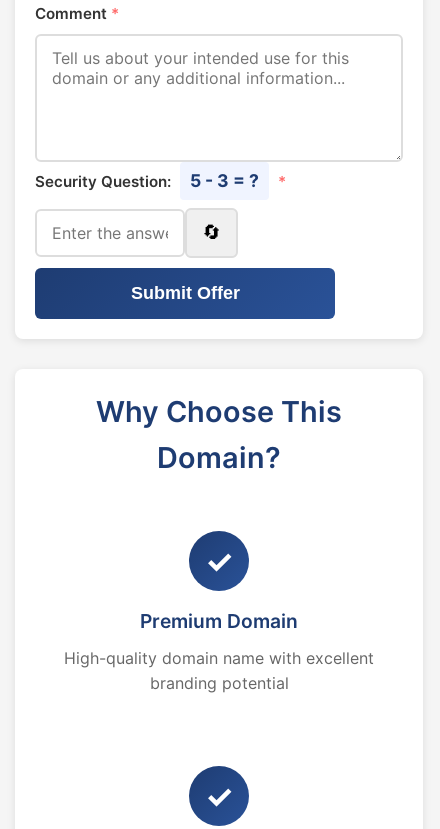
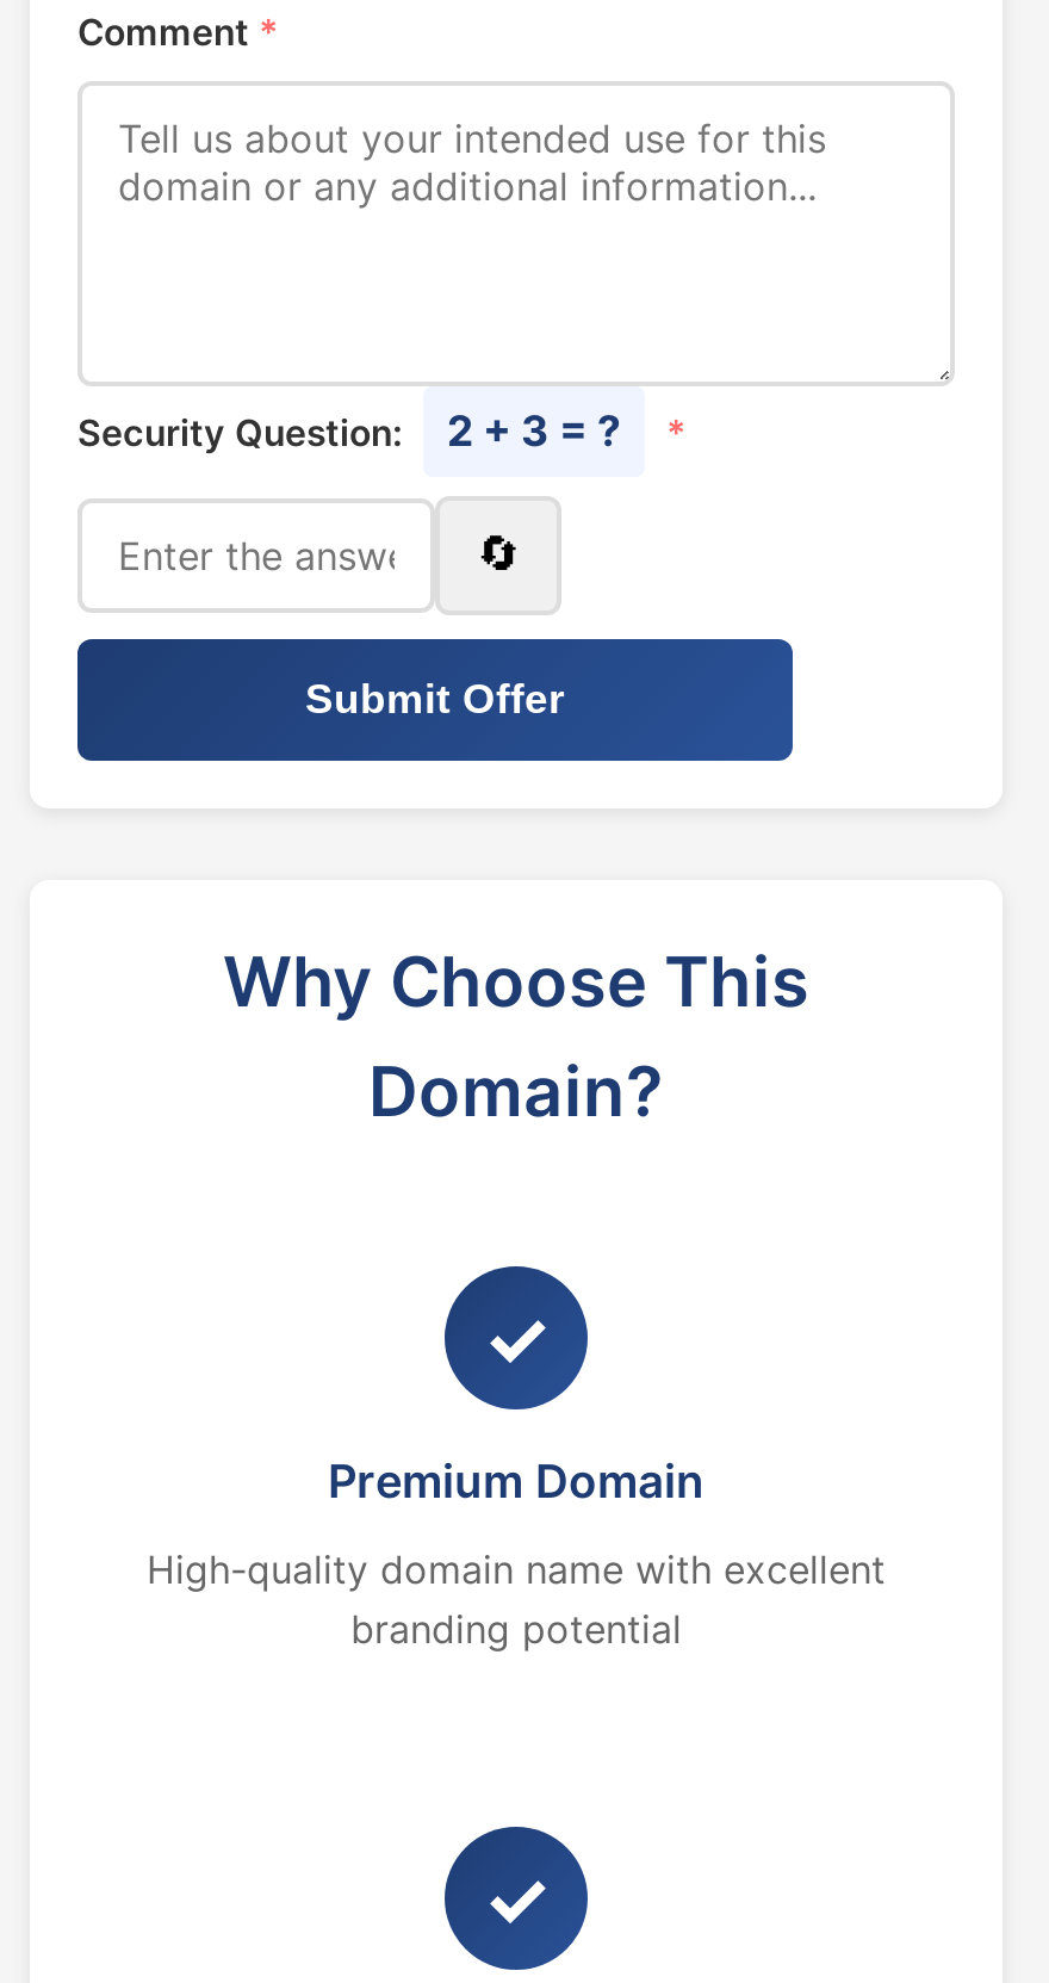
- 5 - 3 = ?
+ 2 + 3 = ?
